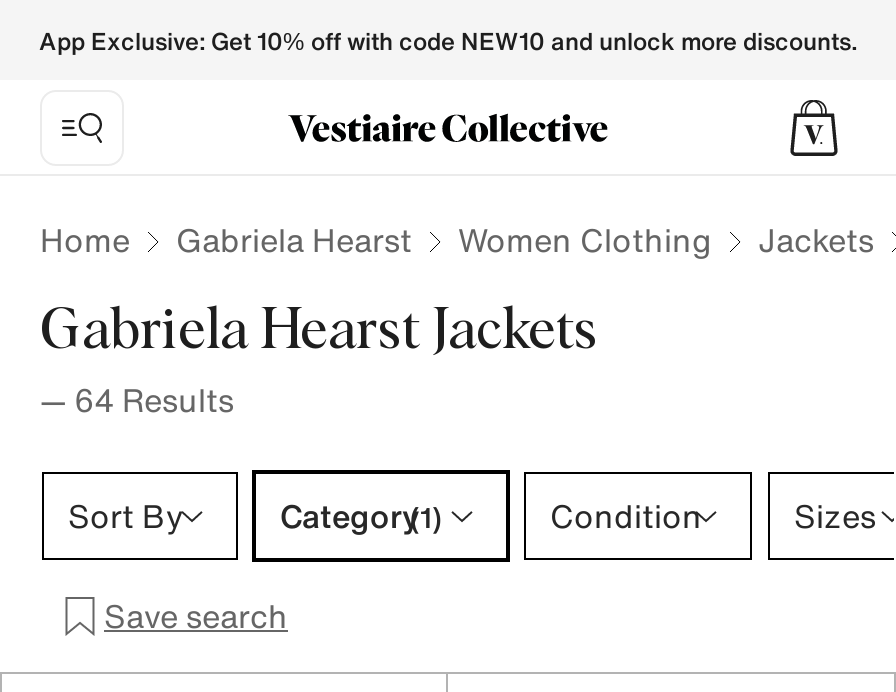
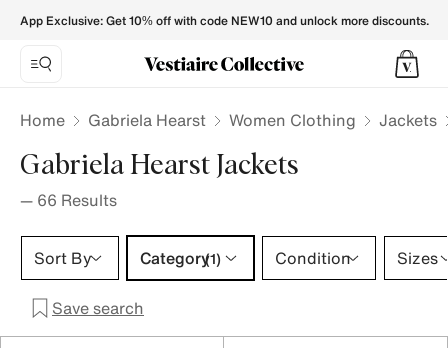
- — 64 Results
+ — 66 Results
